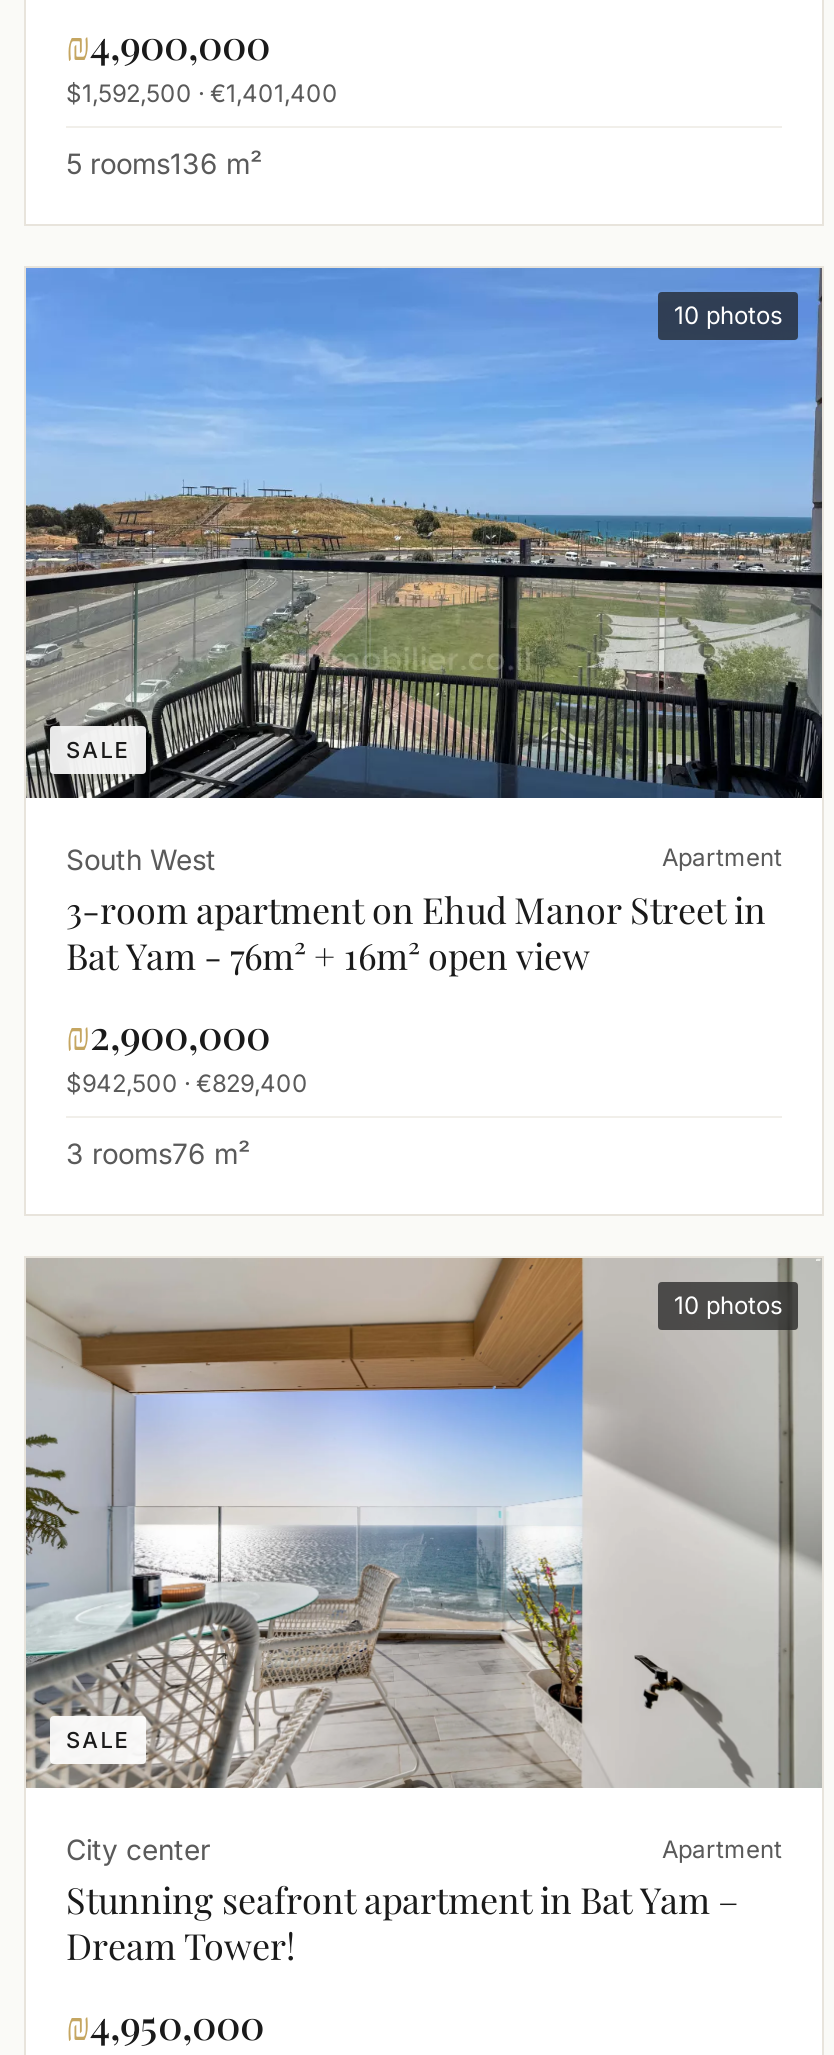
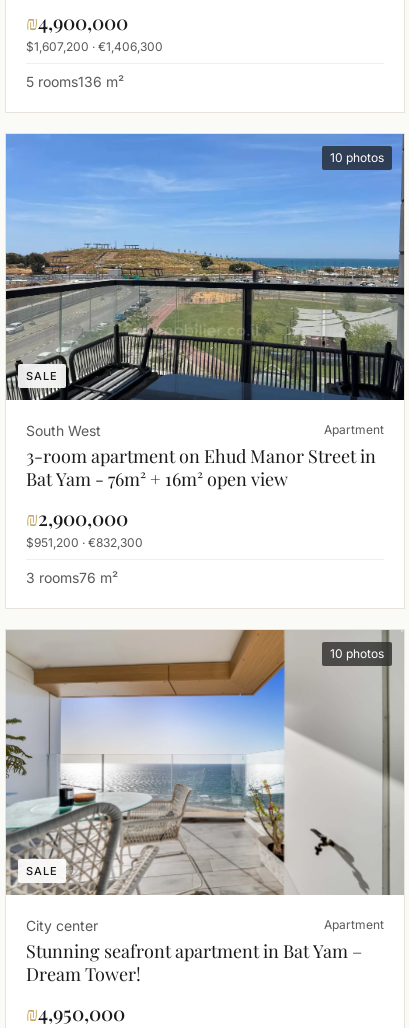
- $1,592,500 · €1,401,400
+ $1,607,200 · €1,406,300

- $942,500 · €829,400
+ $951,200 · €832,300
